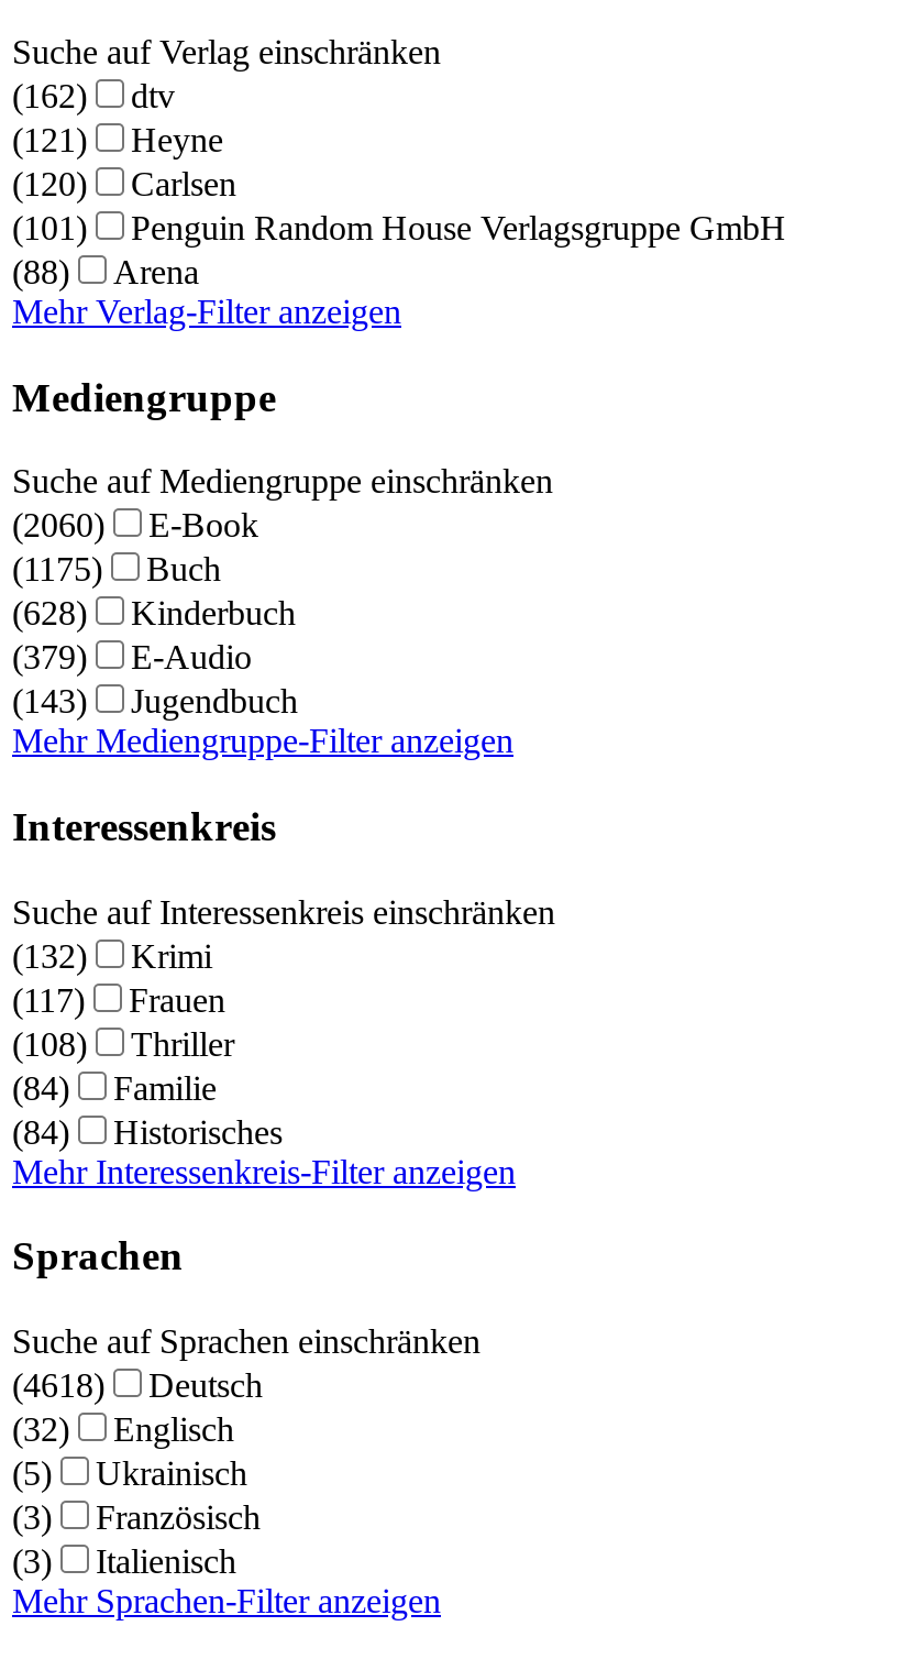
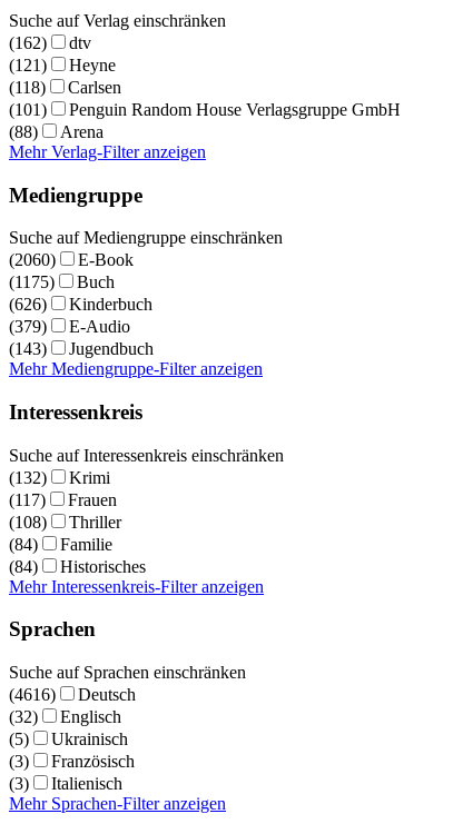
- (120) Carlsen
+ (118) Carlsen

- (628) Kinderbuch
+ (626) Kinderbuch

- (4618) Deutsch
+ (4616) Deutsch
